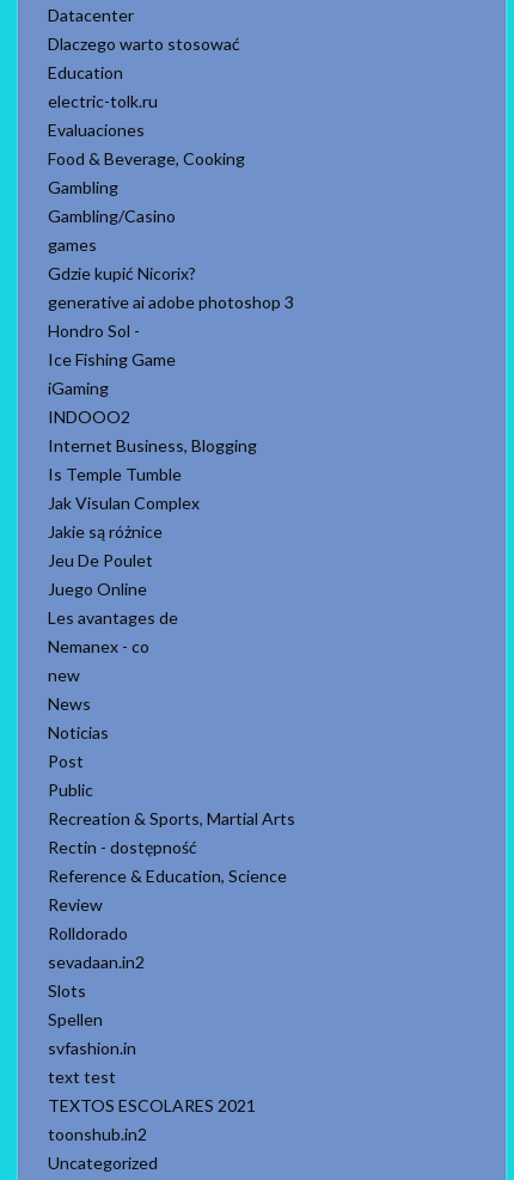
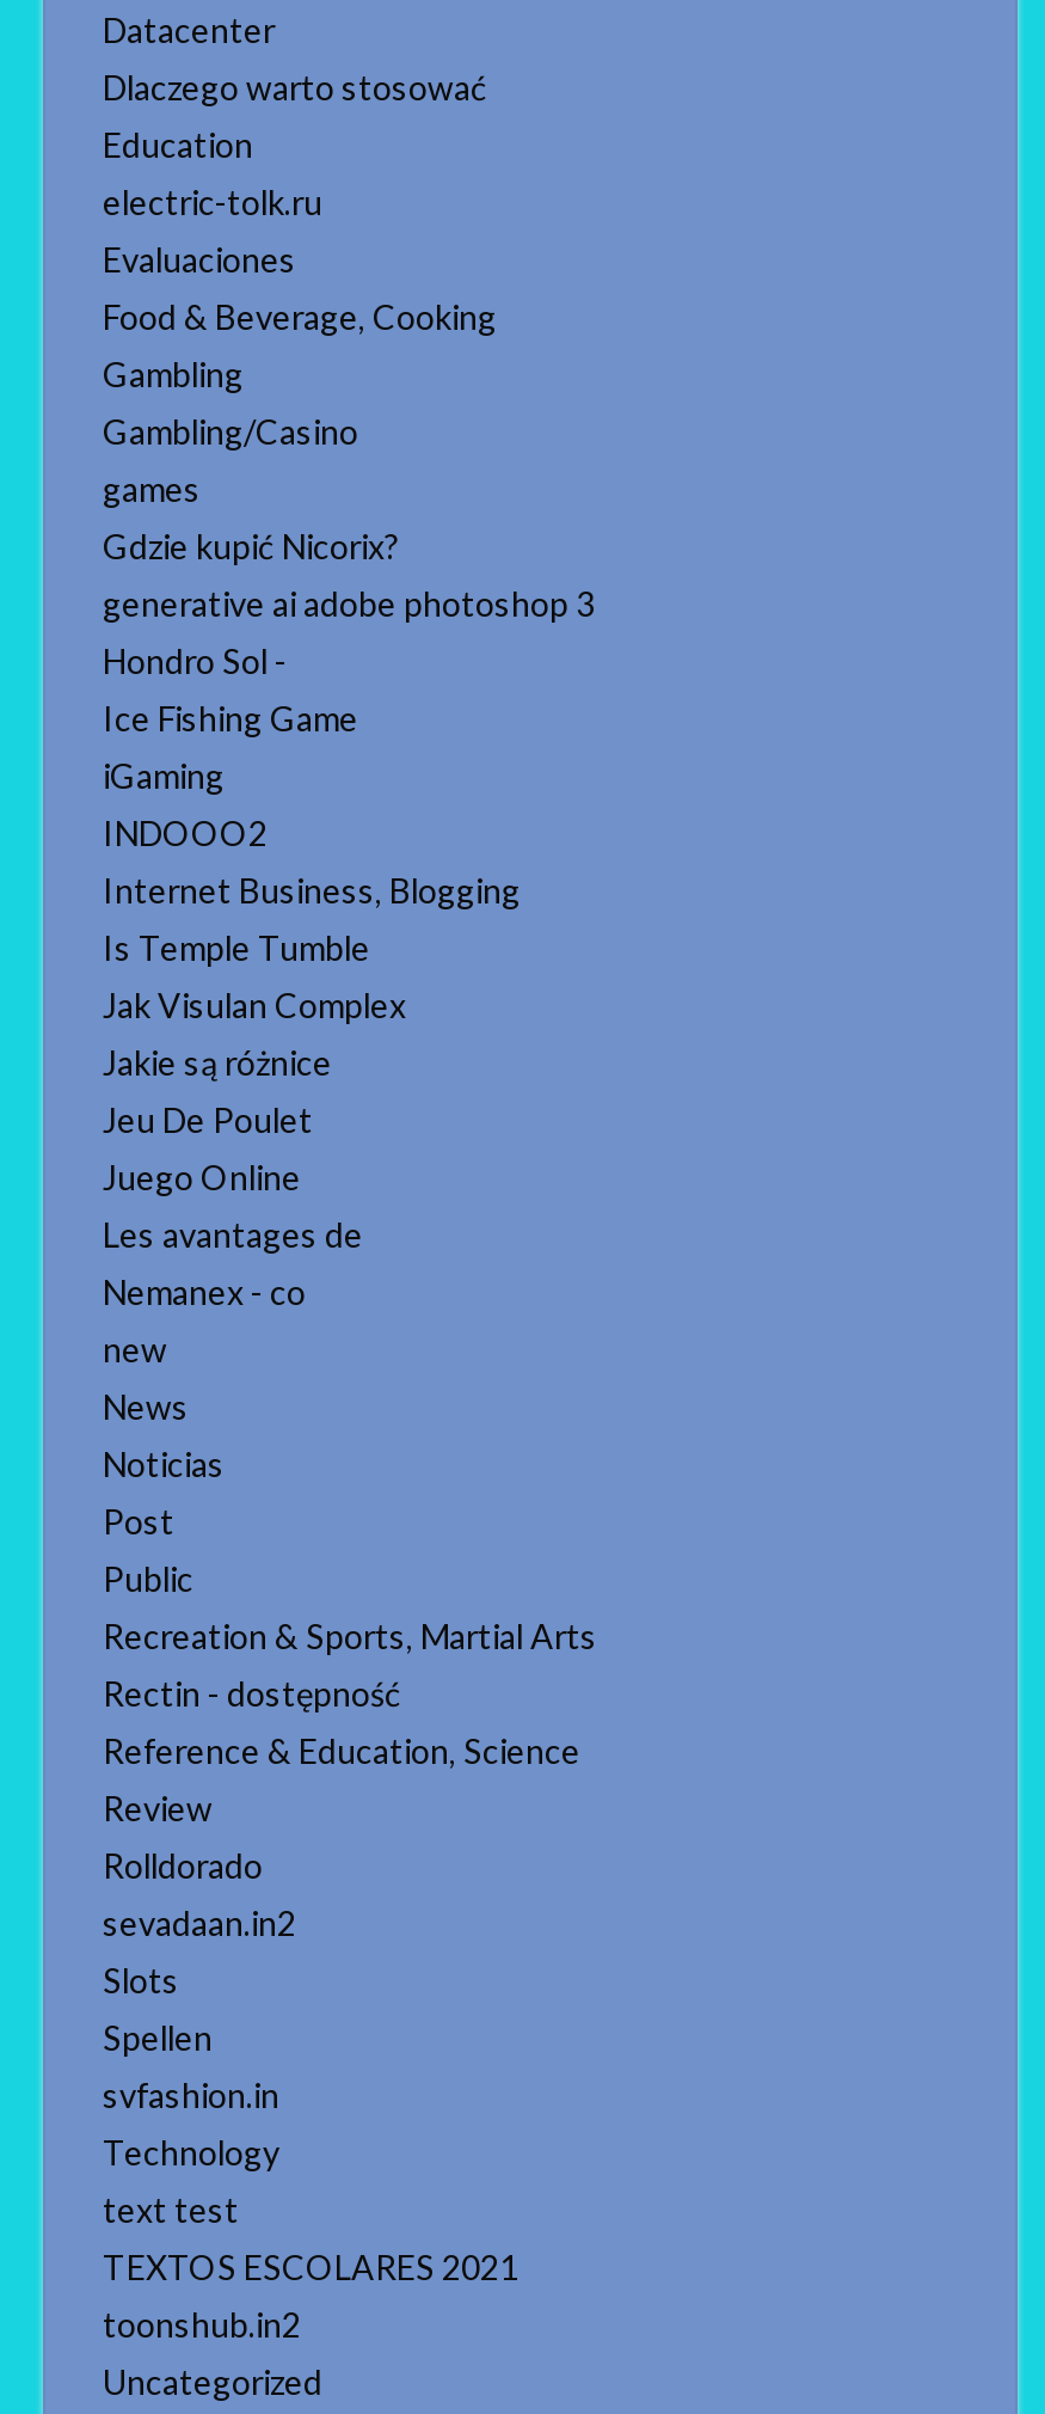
+ Technology
